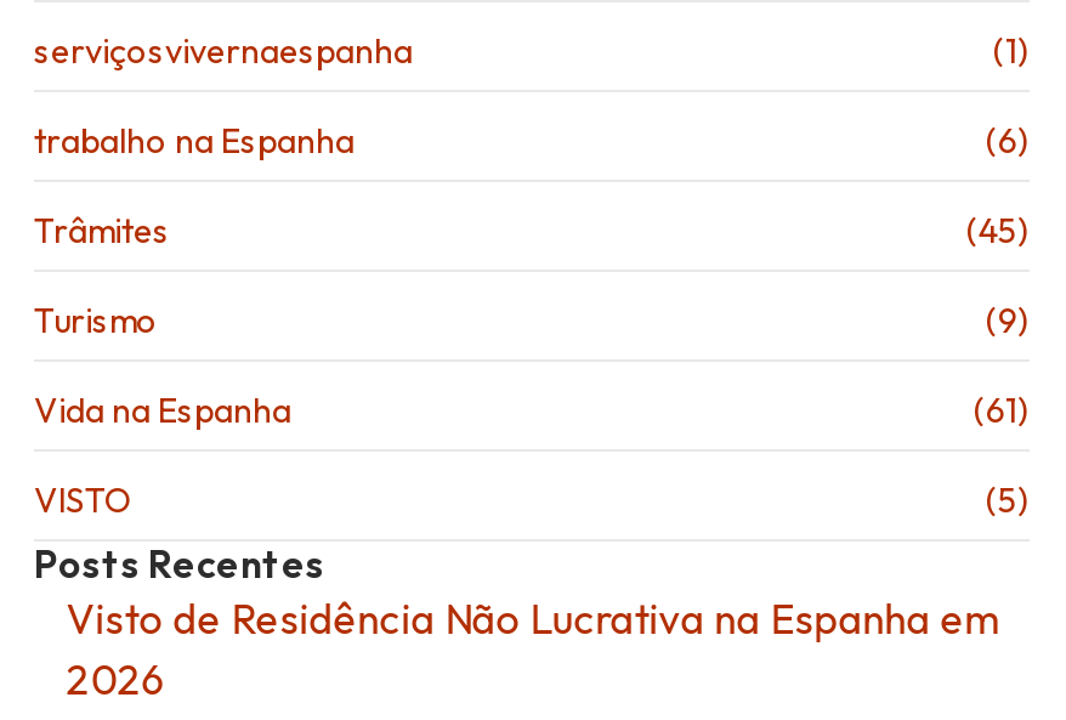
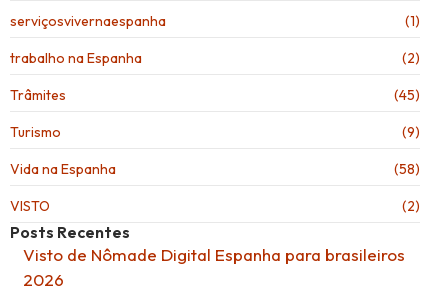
- (6)
+ (2)

- (61)
+ (58)

- (5)
+ (2)

- Visto de Residência Não Lucrativa na Espanha em
+ Visto de Nômade Digital Espanha para brasileiros
